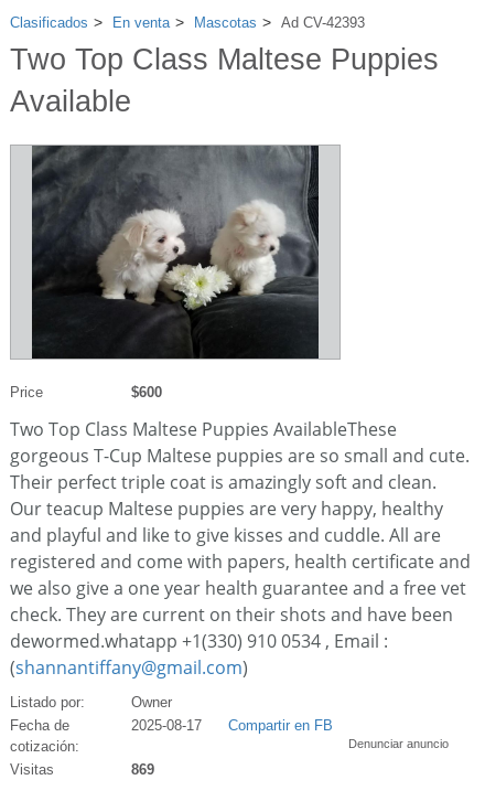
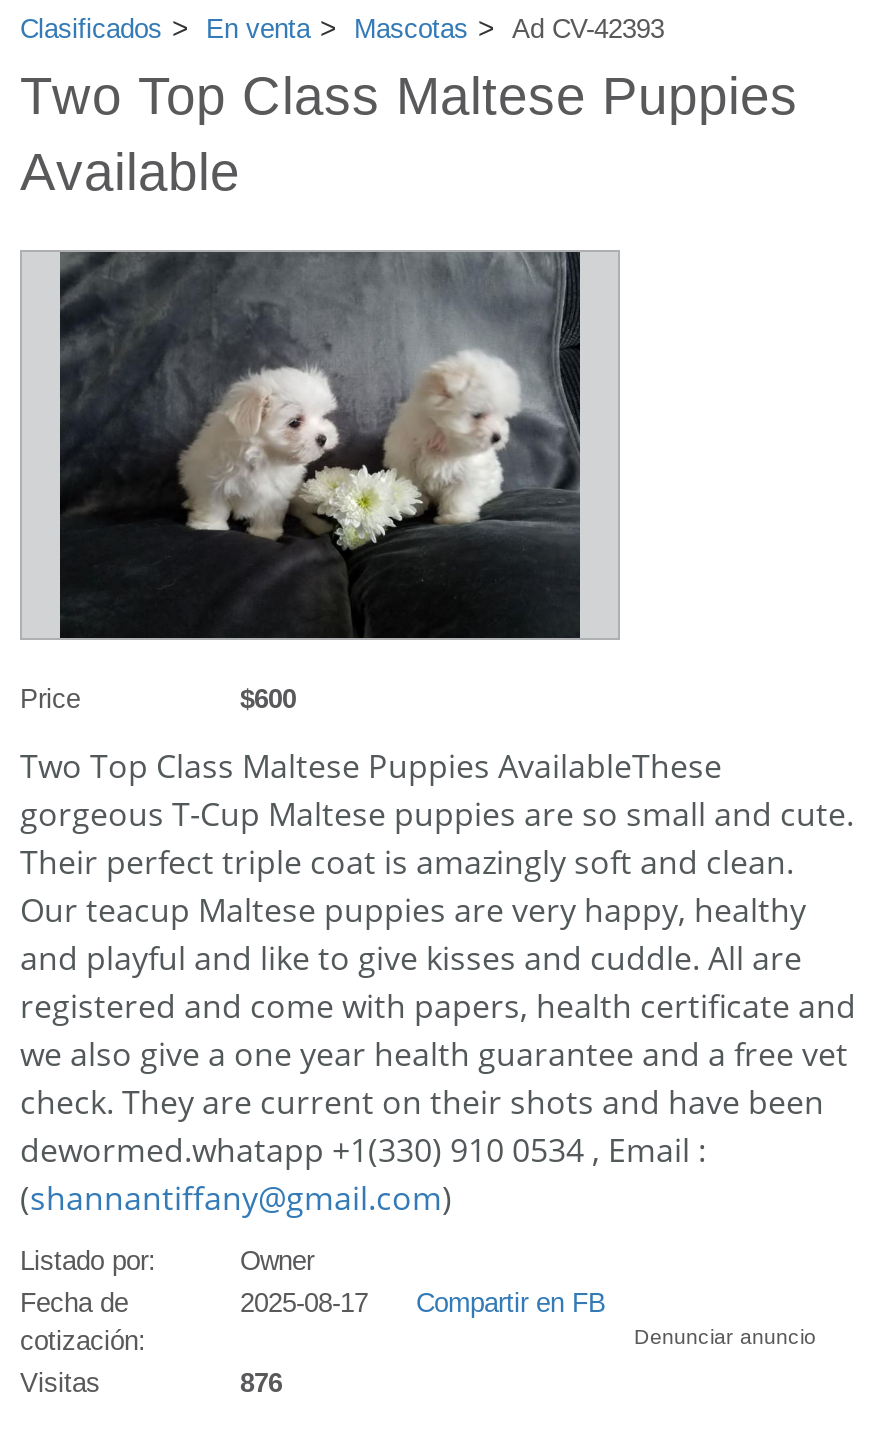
- 869
+ 876
